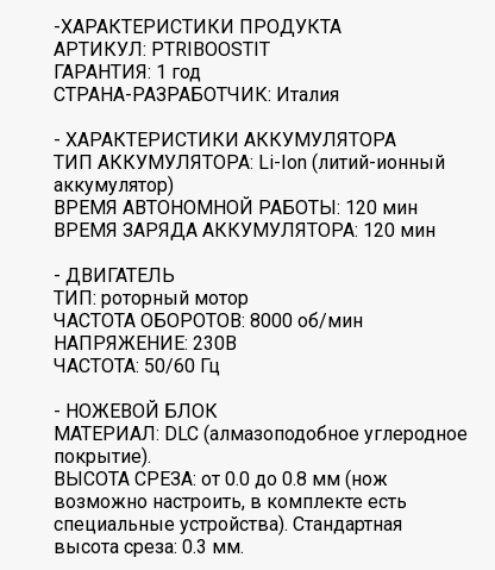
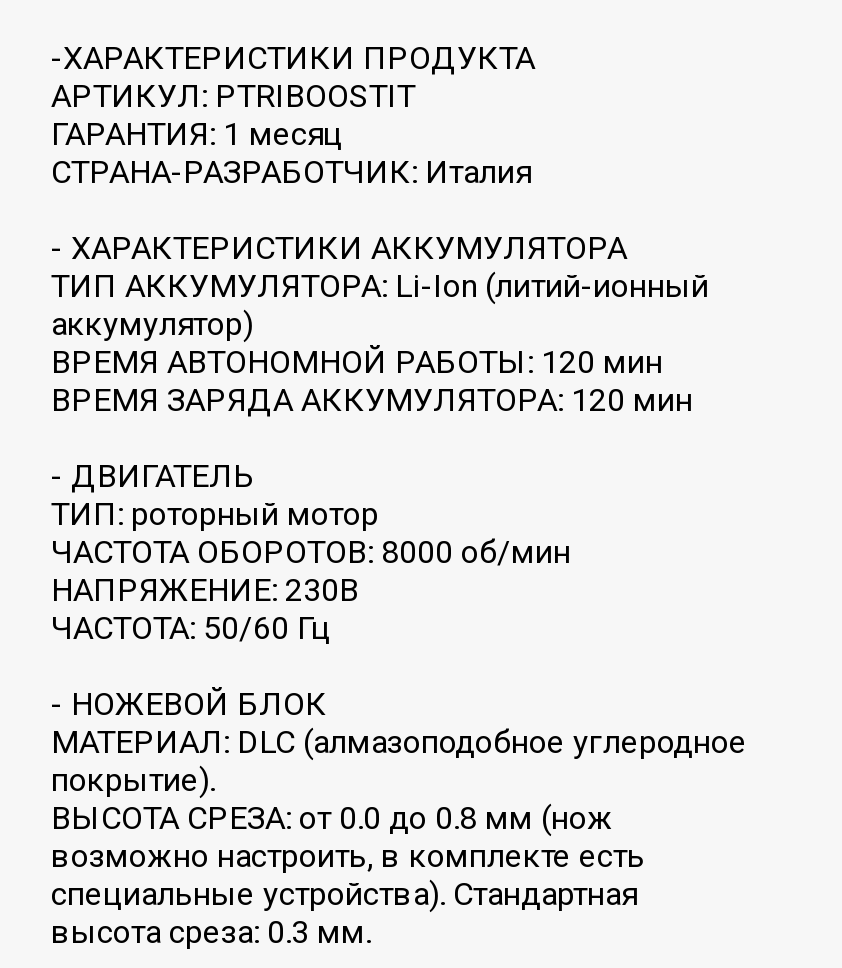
- ГАРАНТИЯ: 1 год
+ ГАРАНТИЯ: 1 месяц
